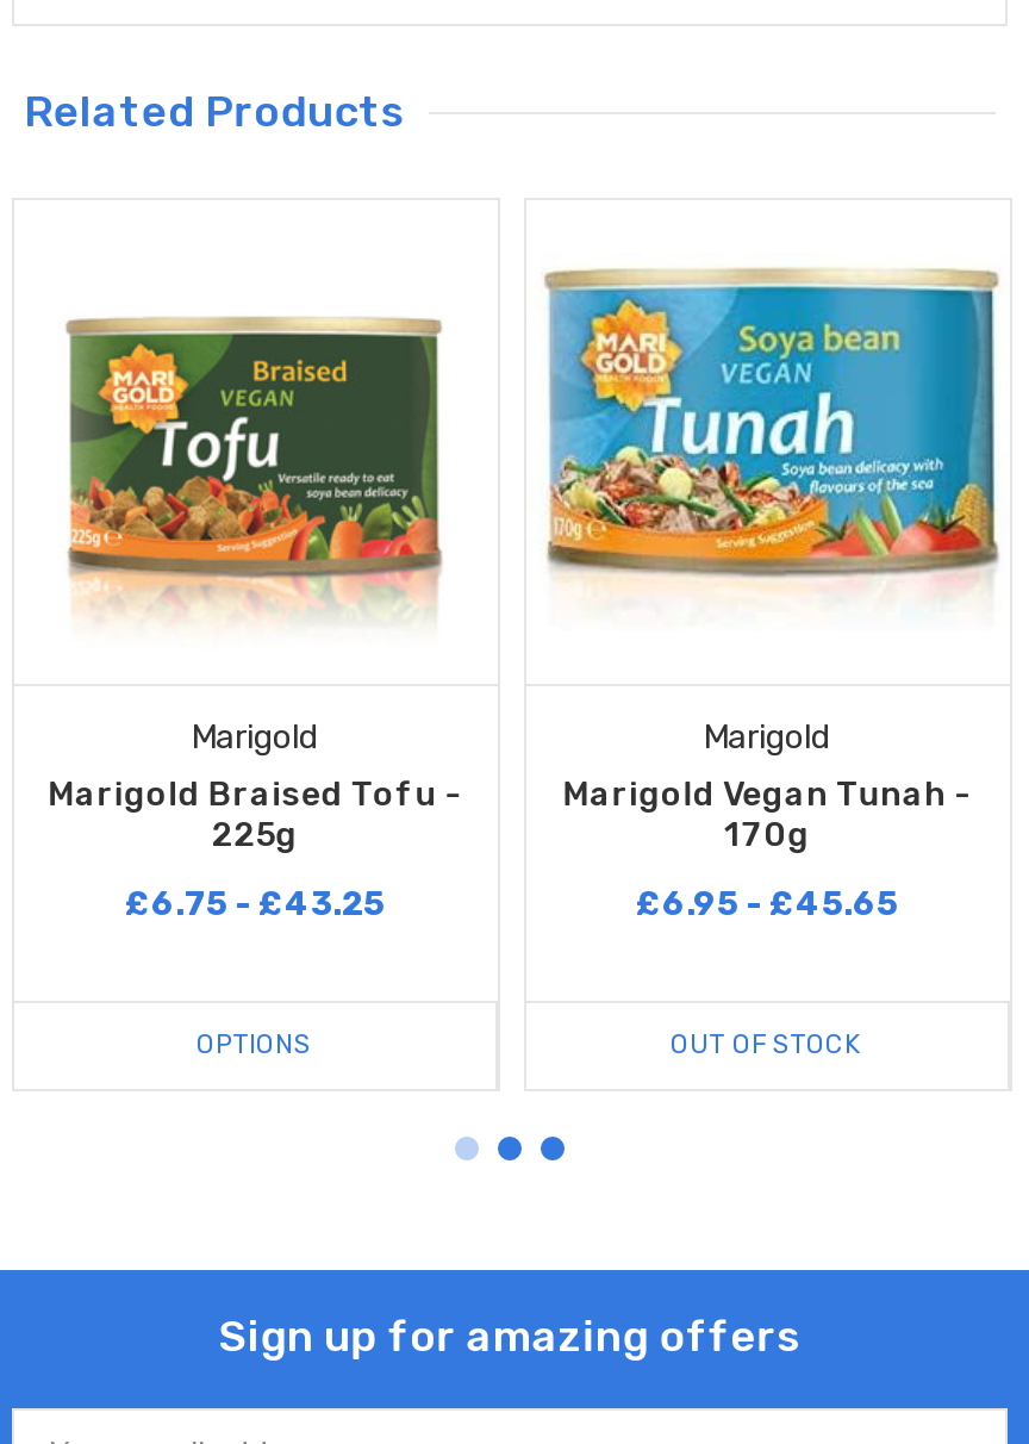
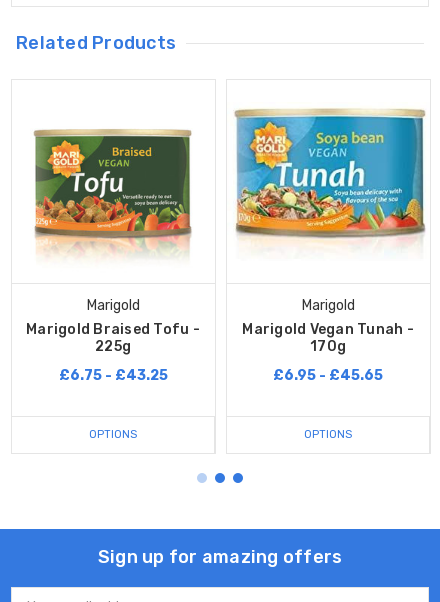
- OUT OF STOCK
+ OPTIONS
